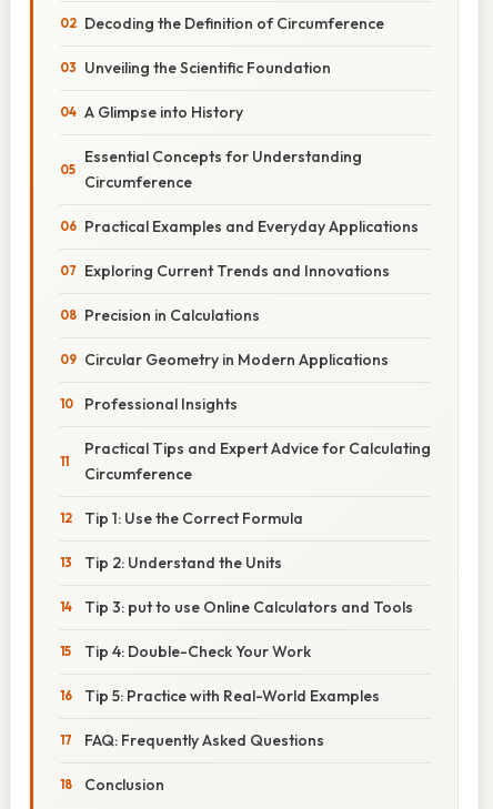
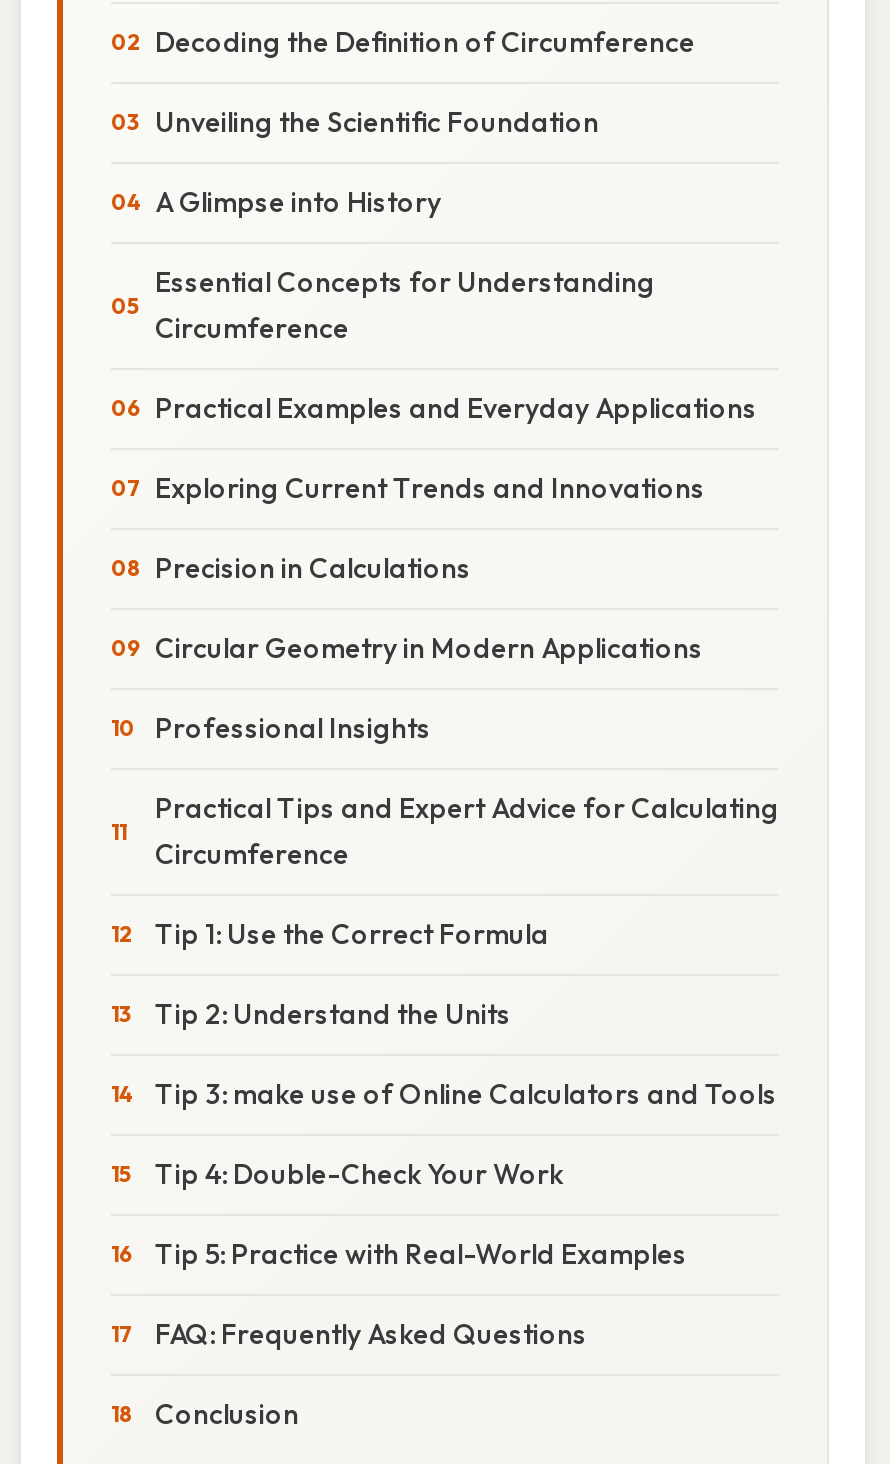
- Tip 3: put to use Online Calculators and Tools
+ Tip 3: make use of Online Calculators and Tools
